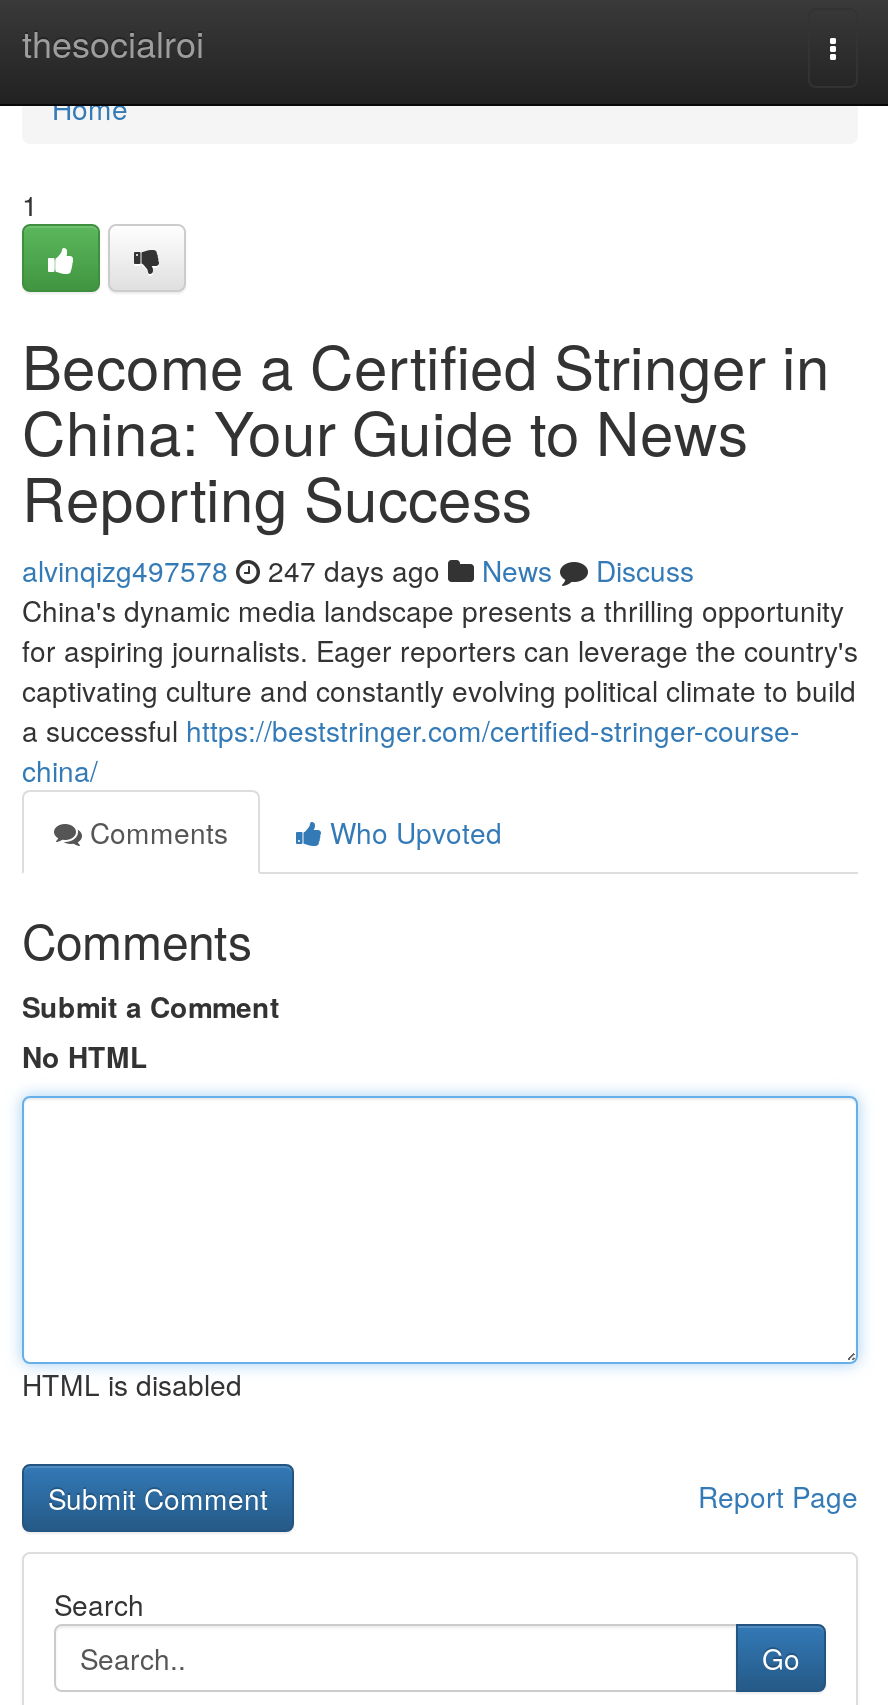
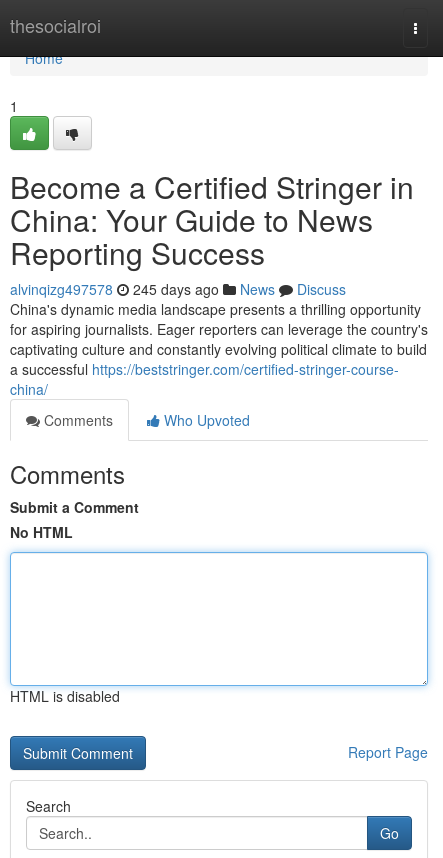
- alvinqizg497578 247 days ago News Discuss
+ alvinqizg497578 245 days ago News Discuss
